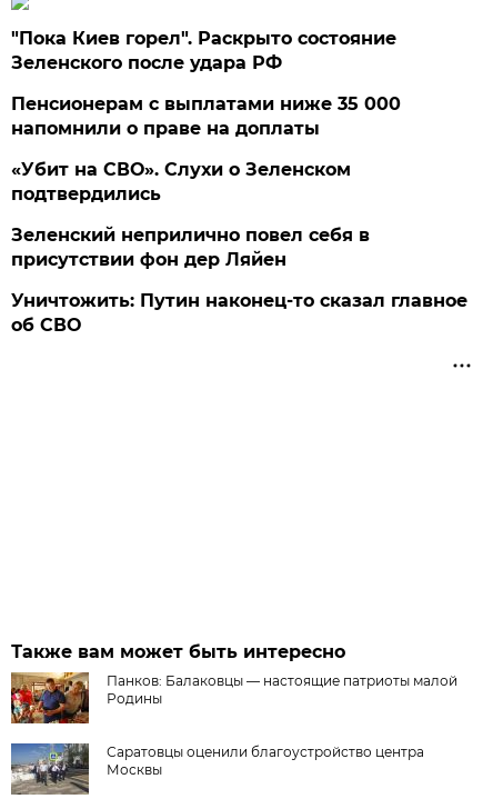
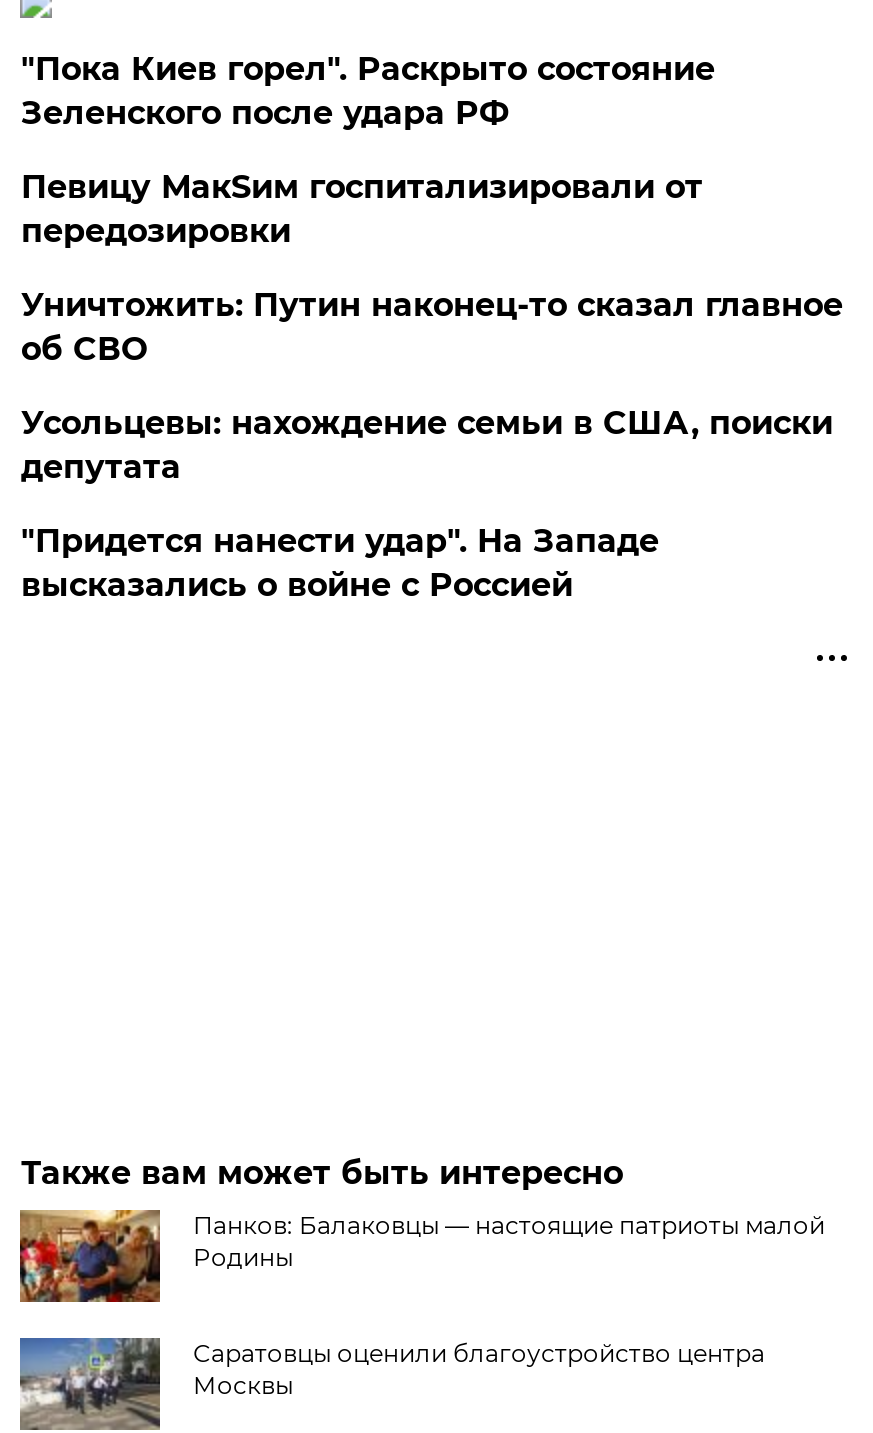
- Пенсионерам с выплатами ниже 35 000
- напомнили о праве на доплаты
- «Убит на СВО». Слухи о Зеленском
- подтвердились
- Зеленский неприлично повел cебя в
- присутствии фон дер Ляйен
+ Певицу МакSим госпитализировали от
+ передозировки

moved up: Уничтожить: Путин наконец-то сказал главное | об СВО

+ Усольцевы: нахождение семьи в США, поиски
+ депутата
+ "Придется нанести удар". На Западе
+ высказались о войне с Россией
